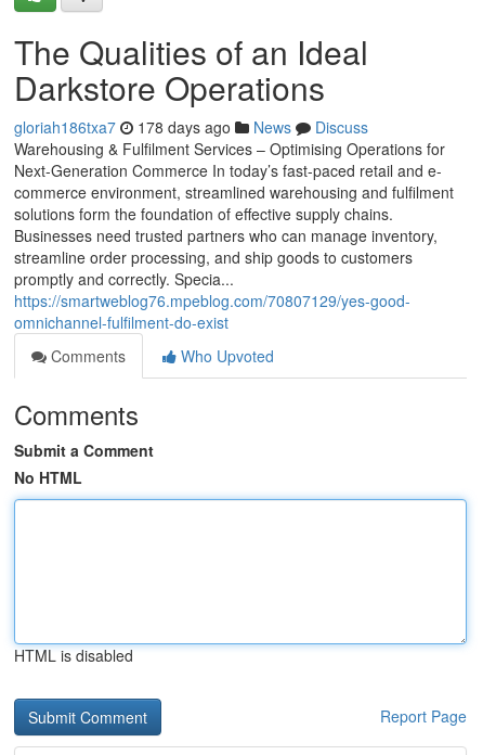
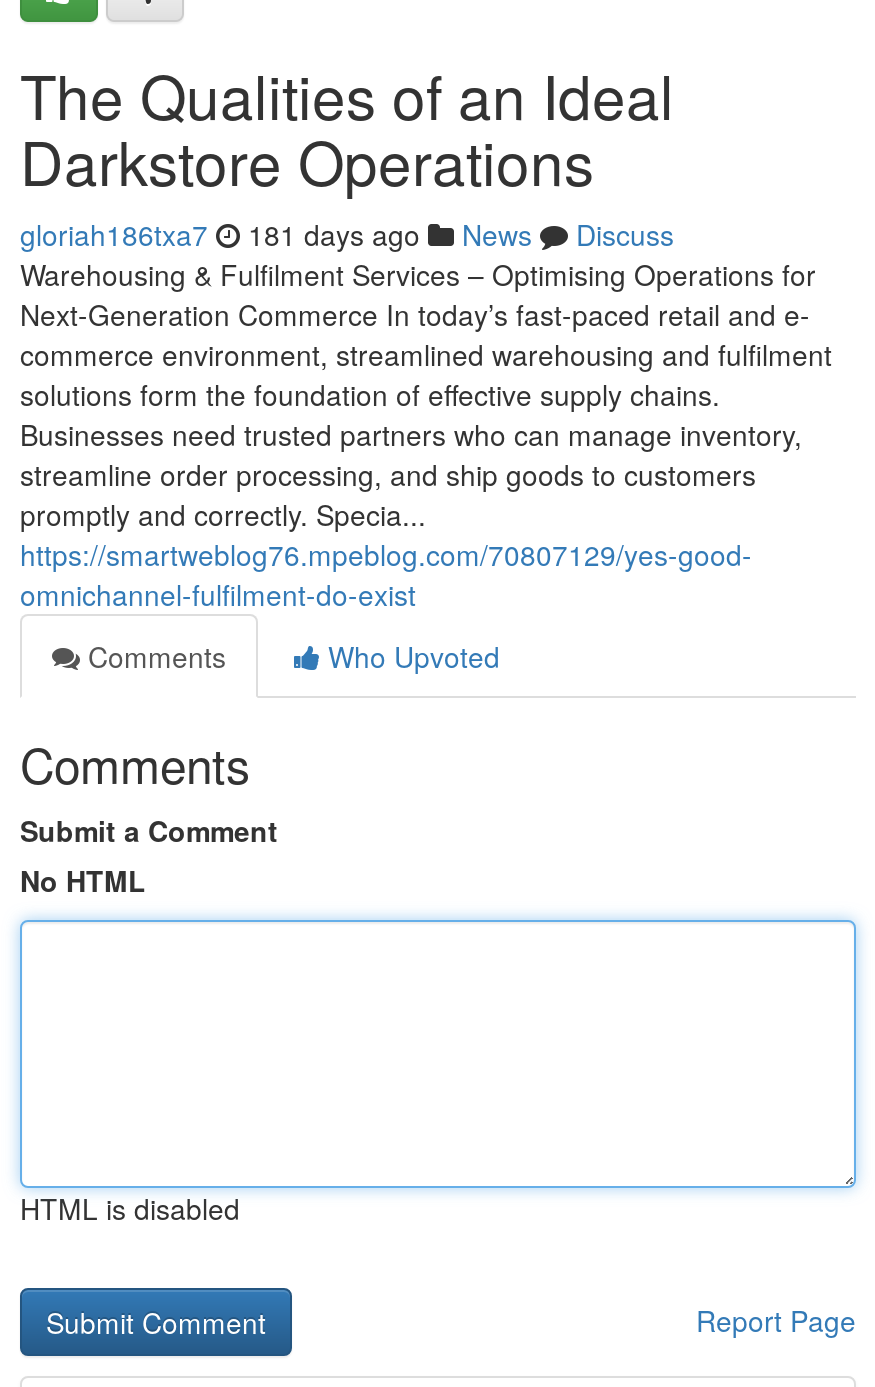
- gloriah186txa7 178 days ago News Discuss
+ gloriah186txa7 181 days ago News Discuss
